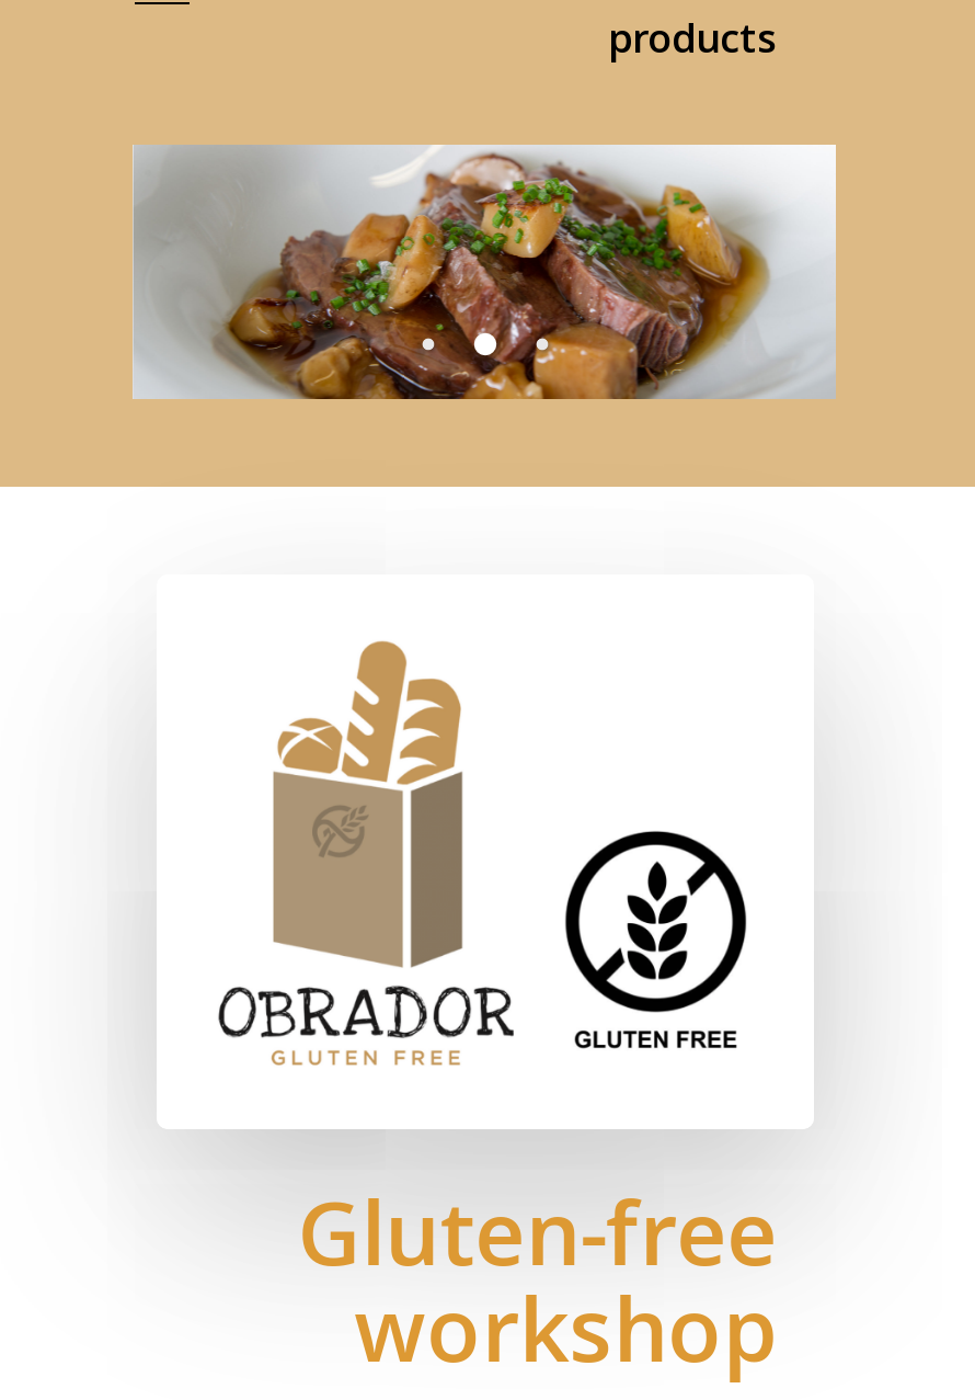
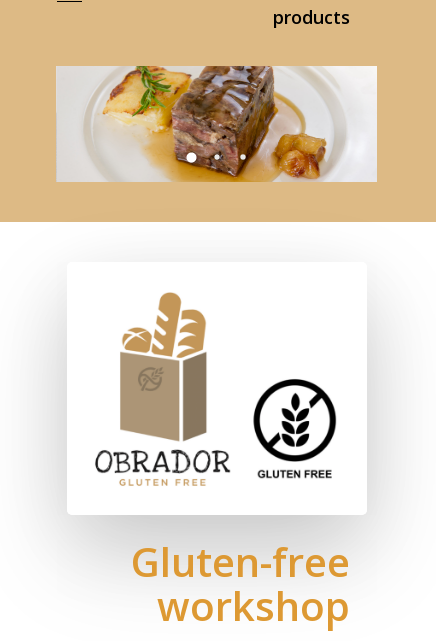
- [image]
+ [image]
